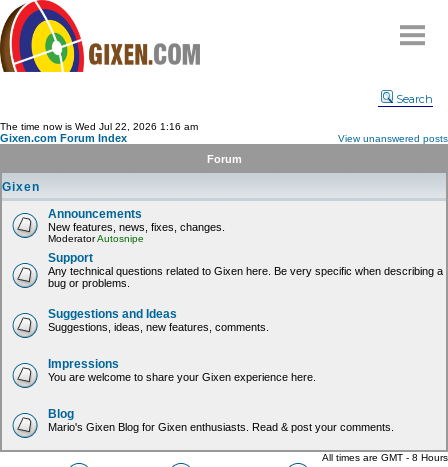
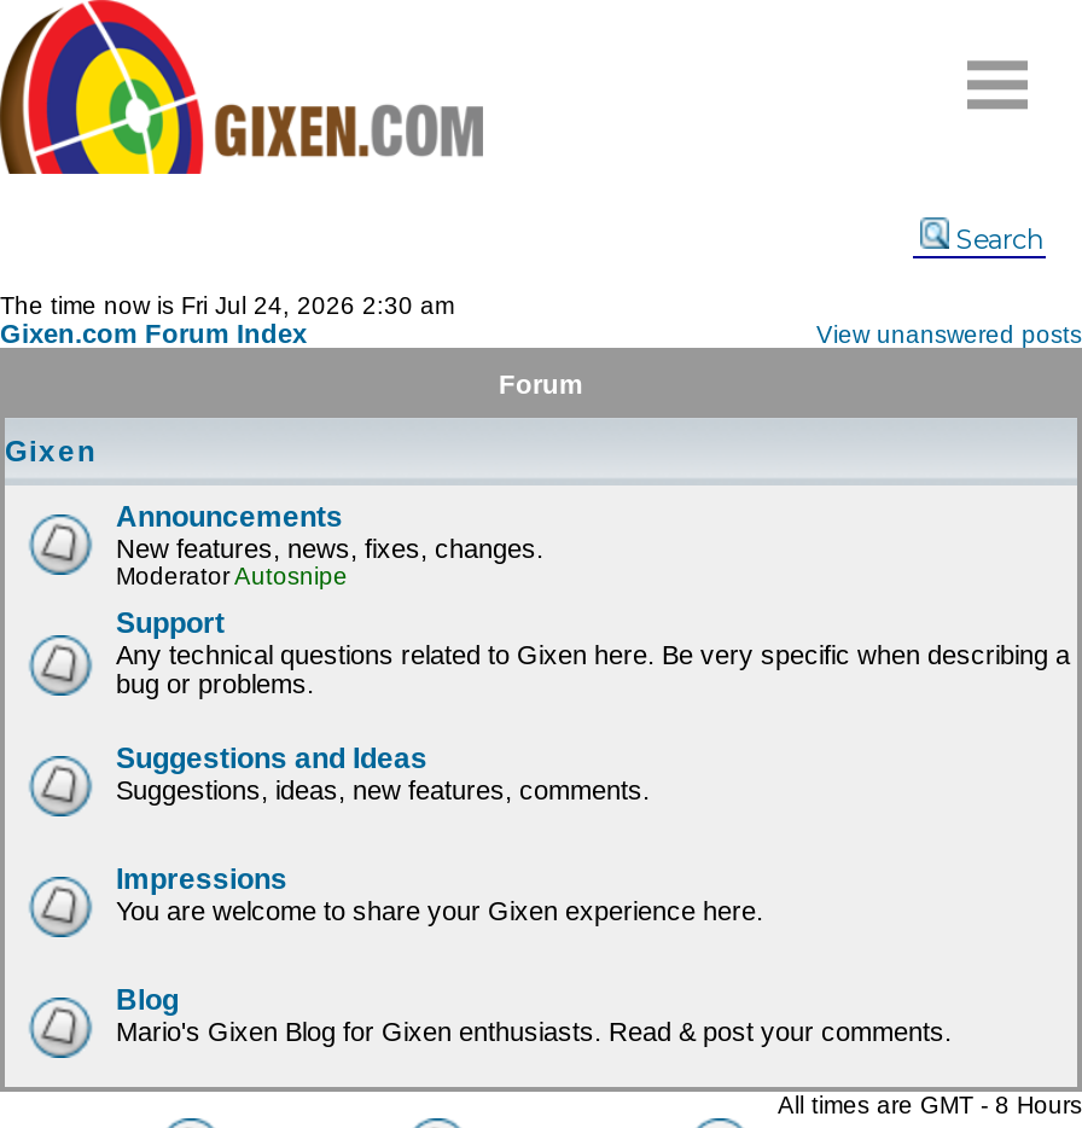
- The time now is Wed Jul 22, 2026 1:16 am
+ The time now is Fri Jul 24, 2026 2:30 am
